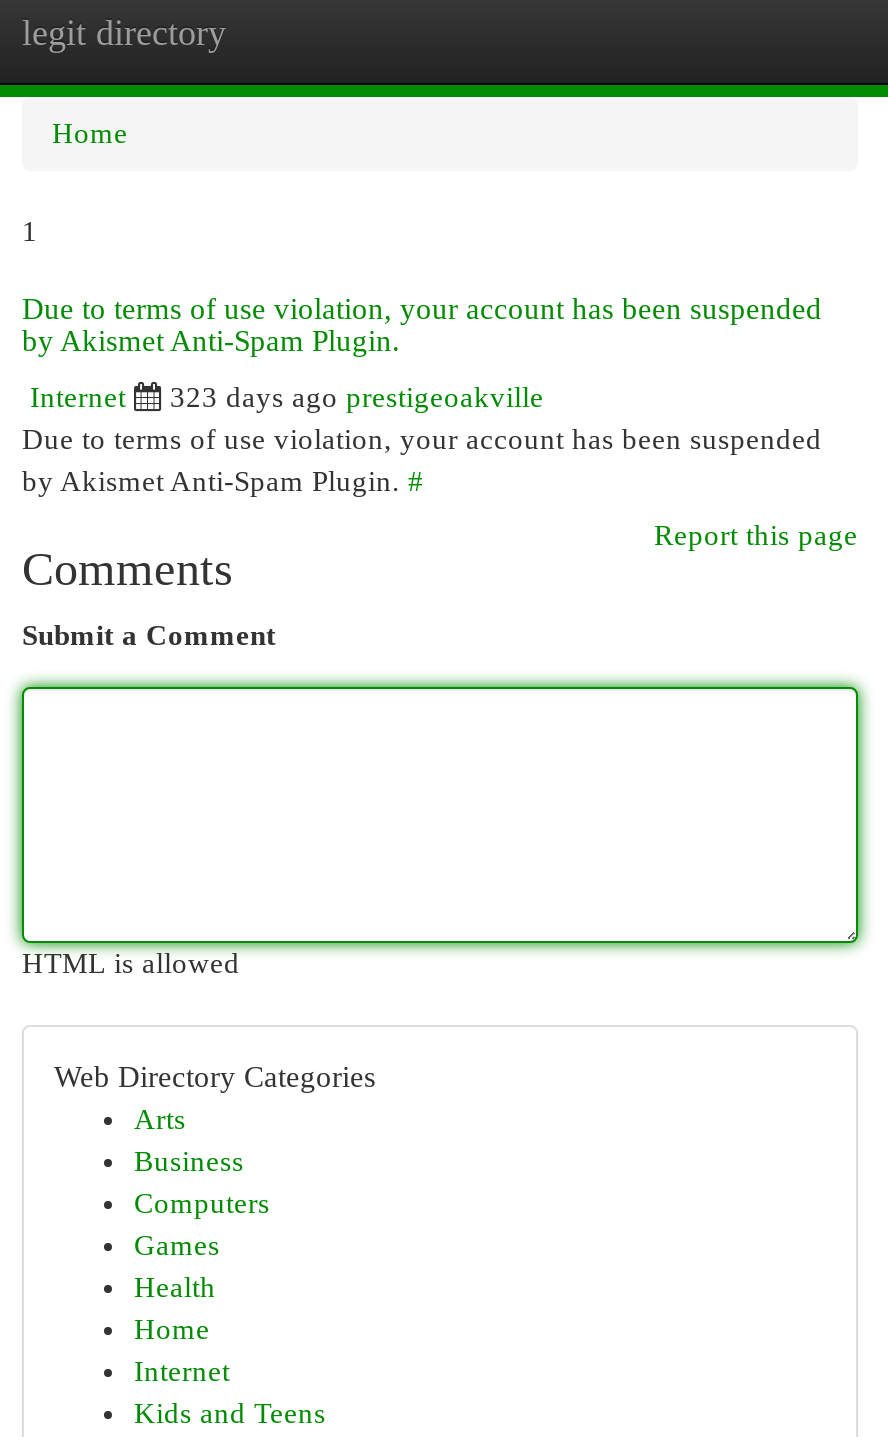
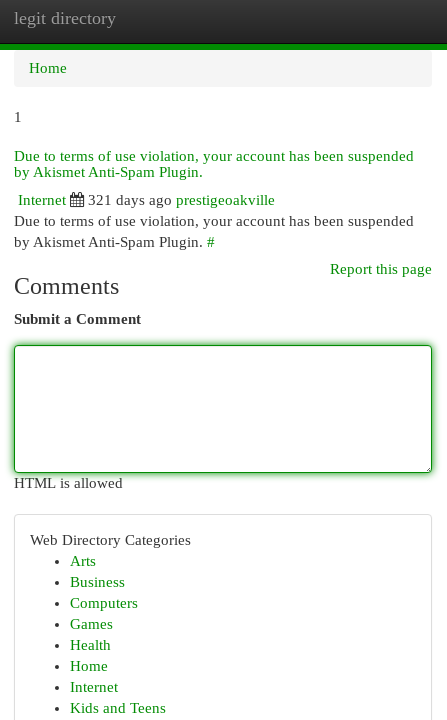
- 323 days ago prestigeoakville
+ 321 days ago prestigeoakville
